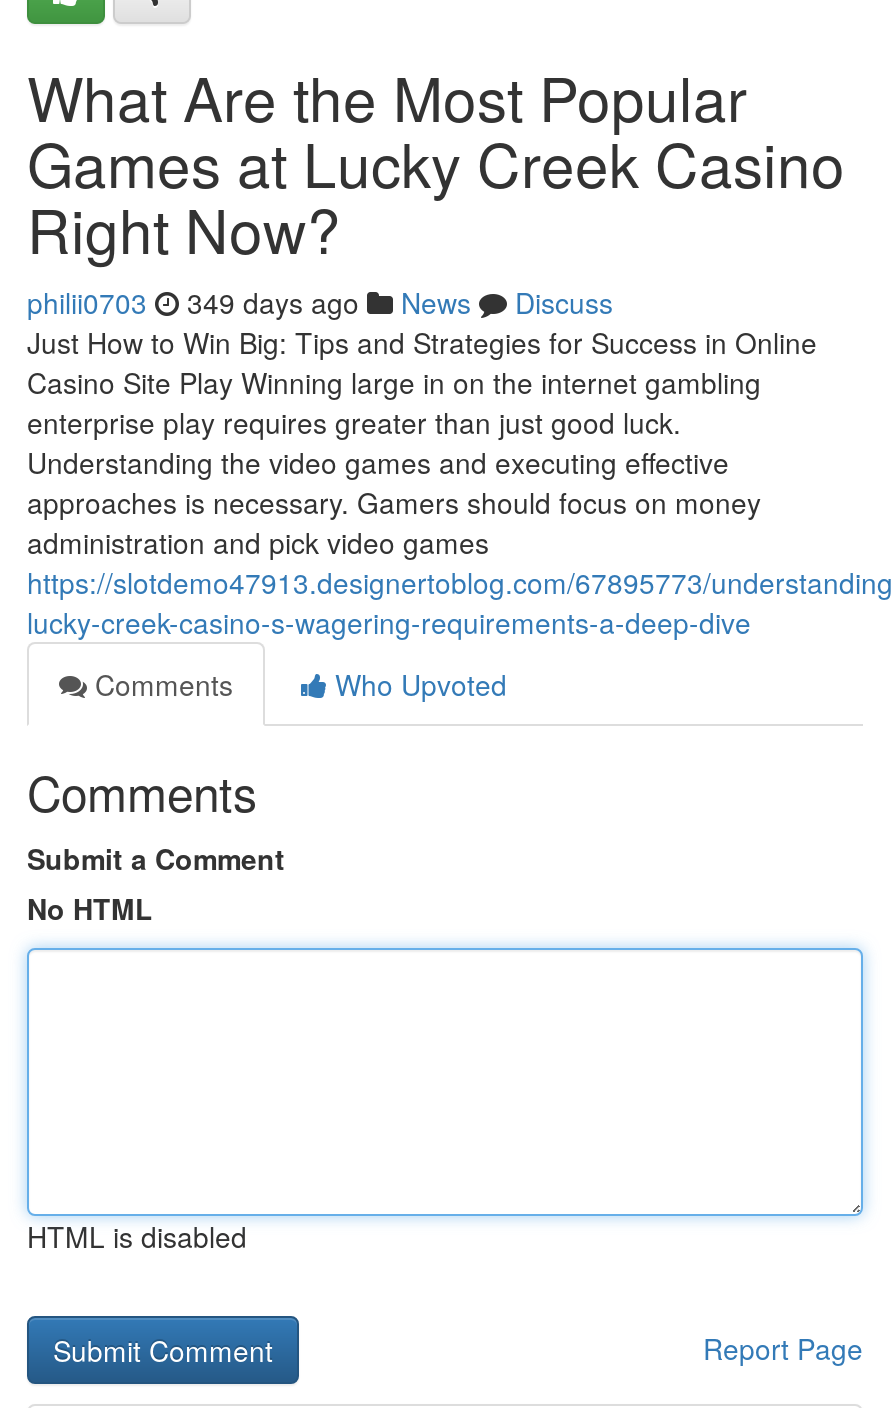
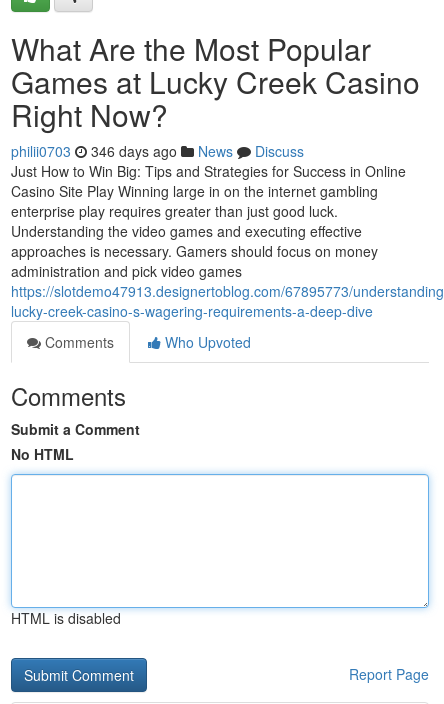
- philii0703 349 days ago News Discuss
+ philii0703 346 days ago News Discuss
